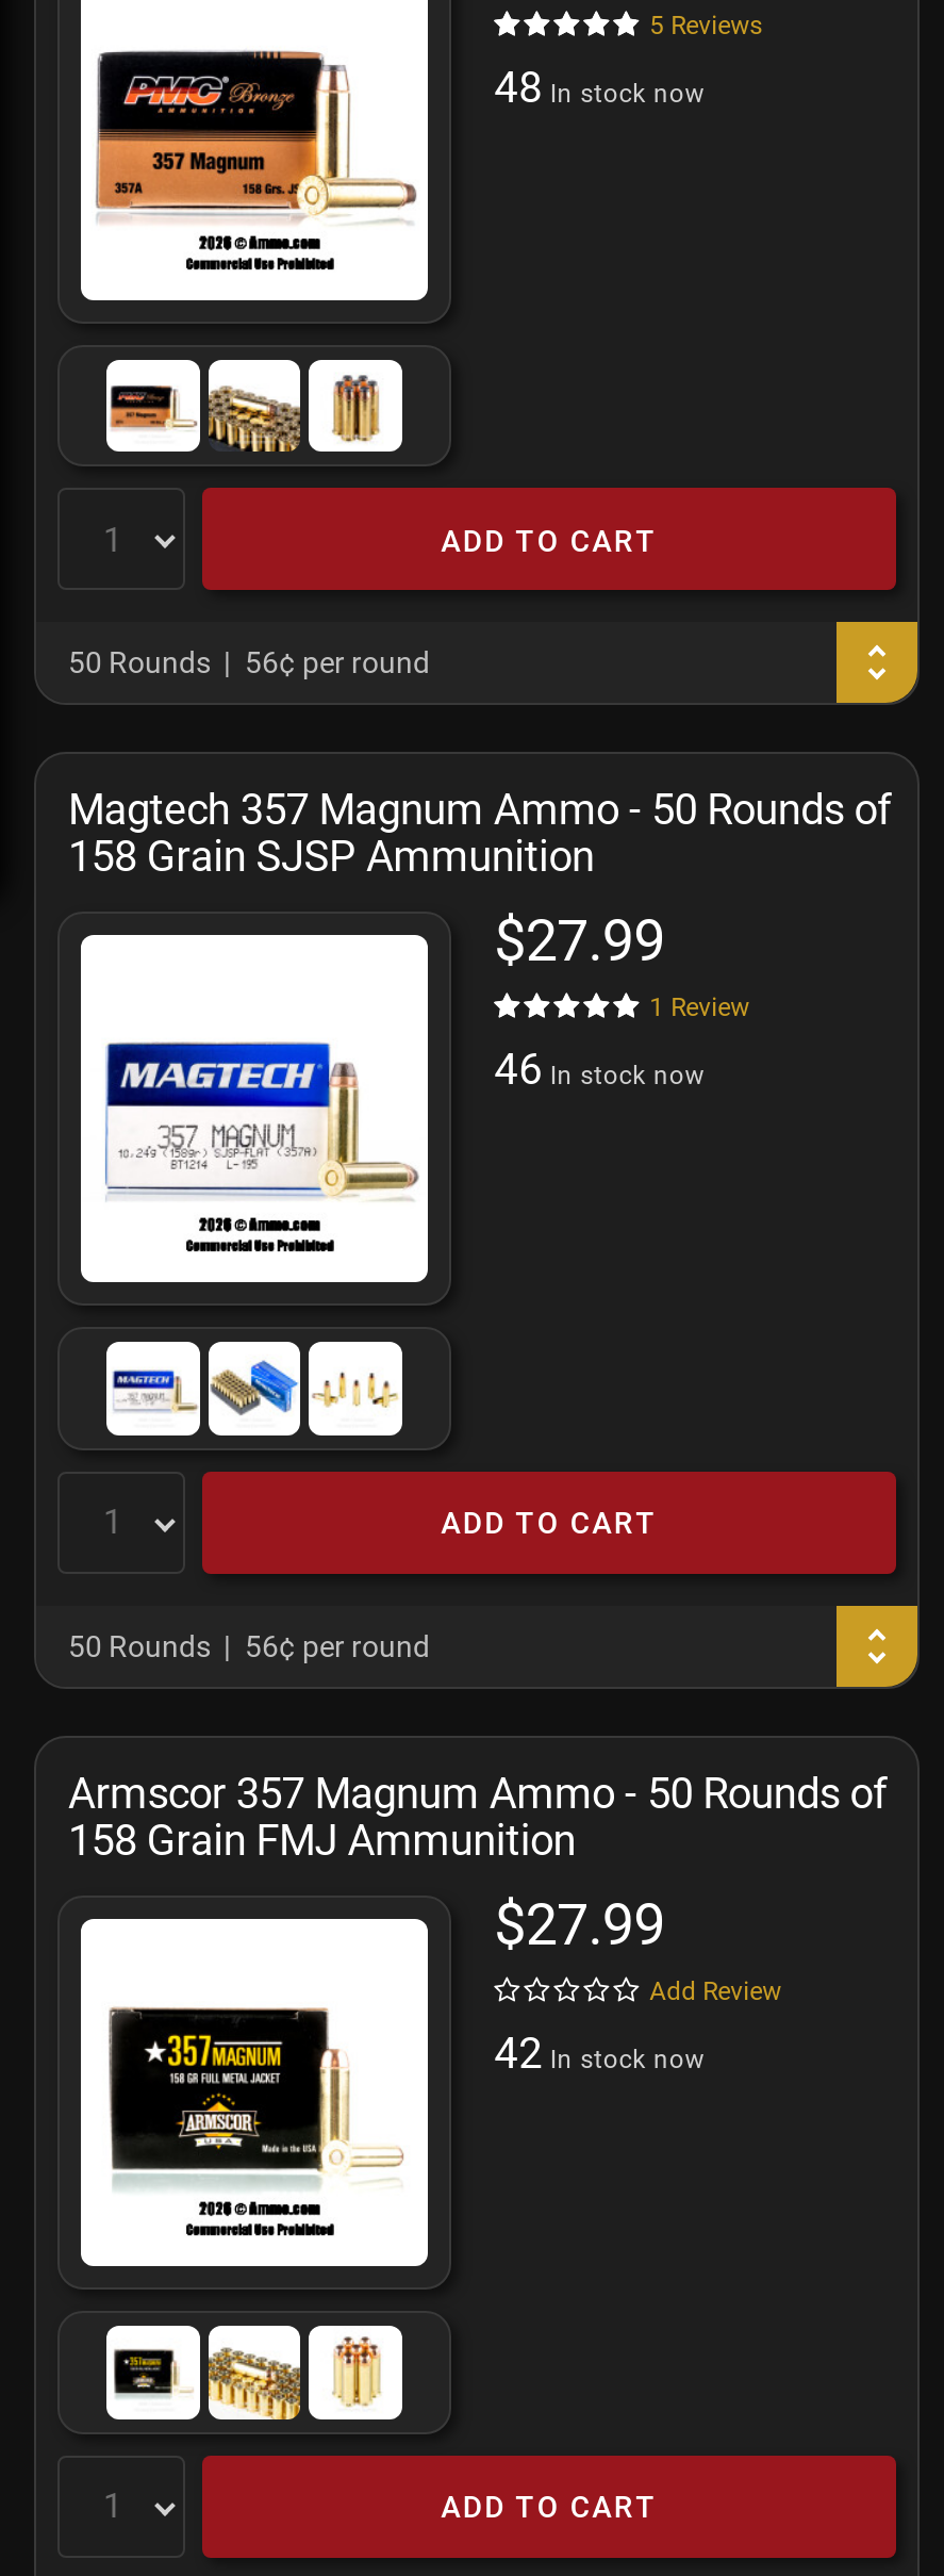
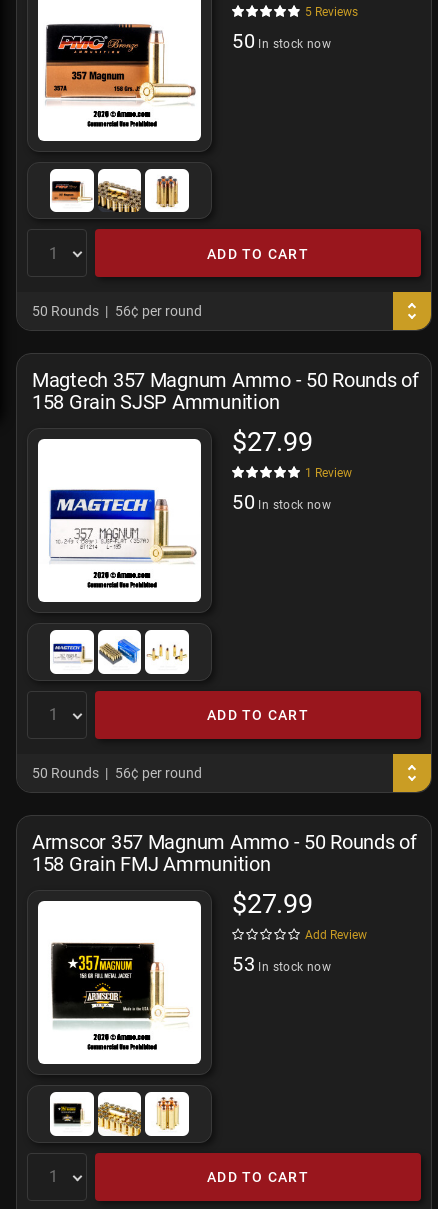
- 48 In stock now
+ 50 In stock now

- 46 In stock now
+ 50 In stock now

- 42 In stock now
+ 53 In stock now
